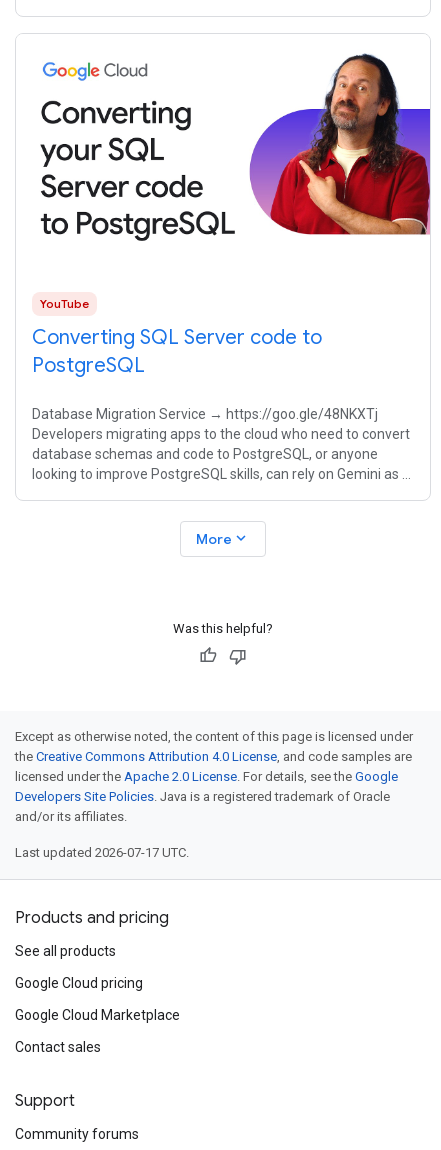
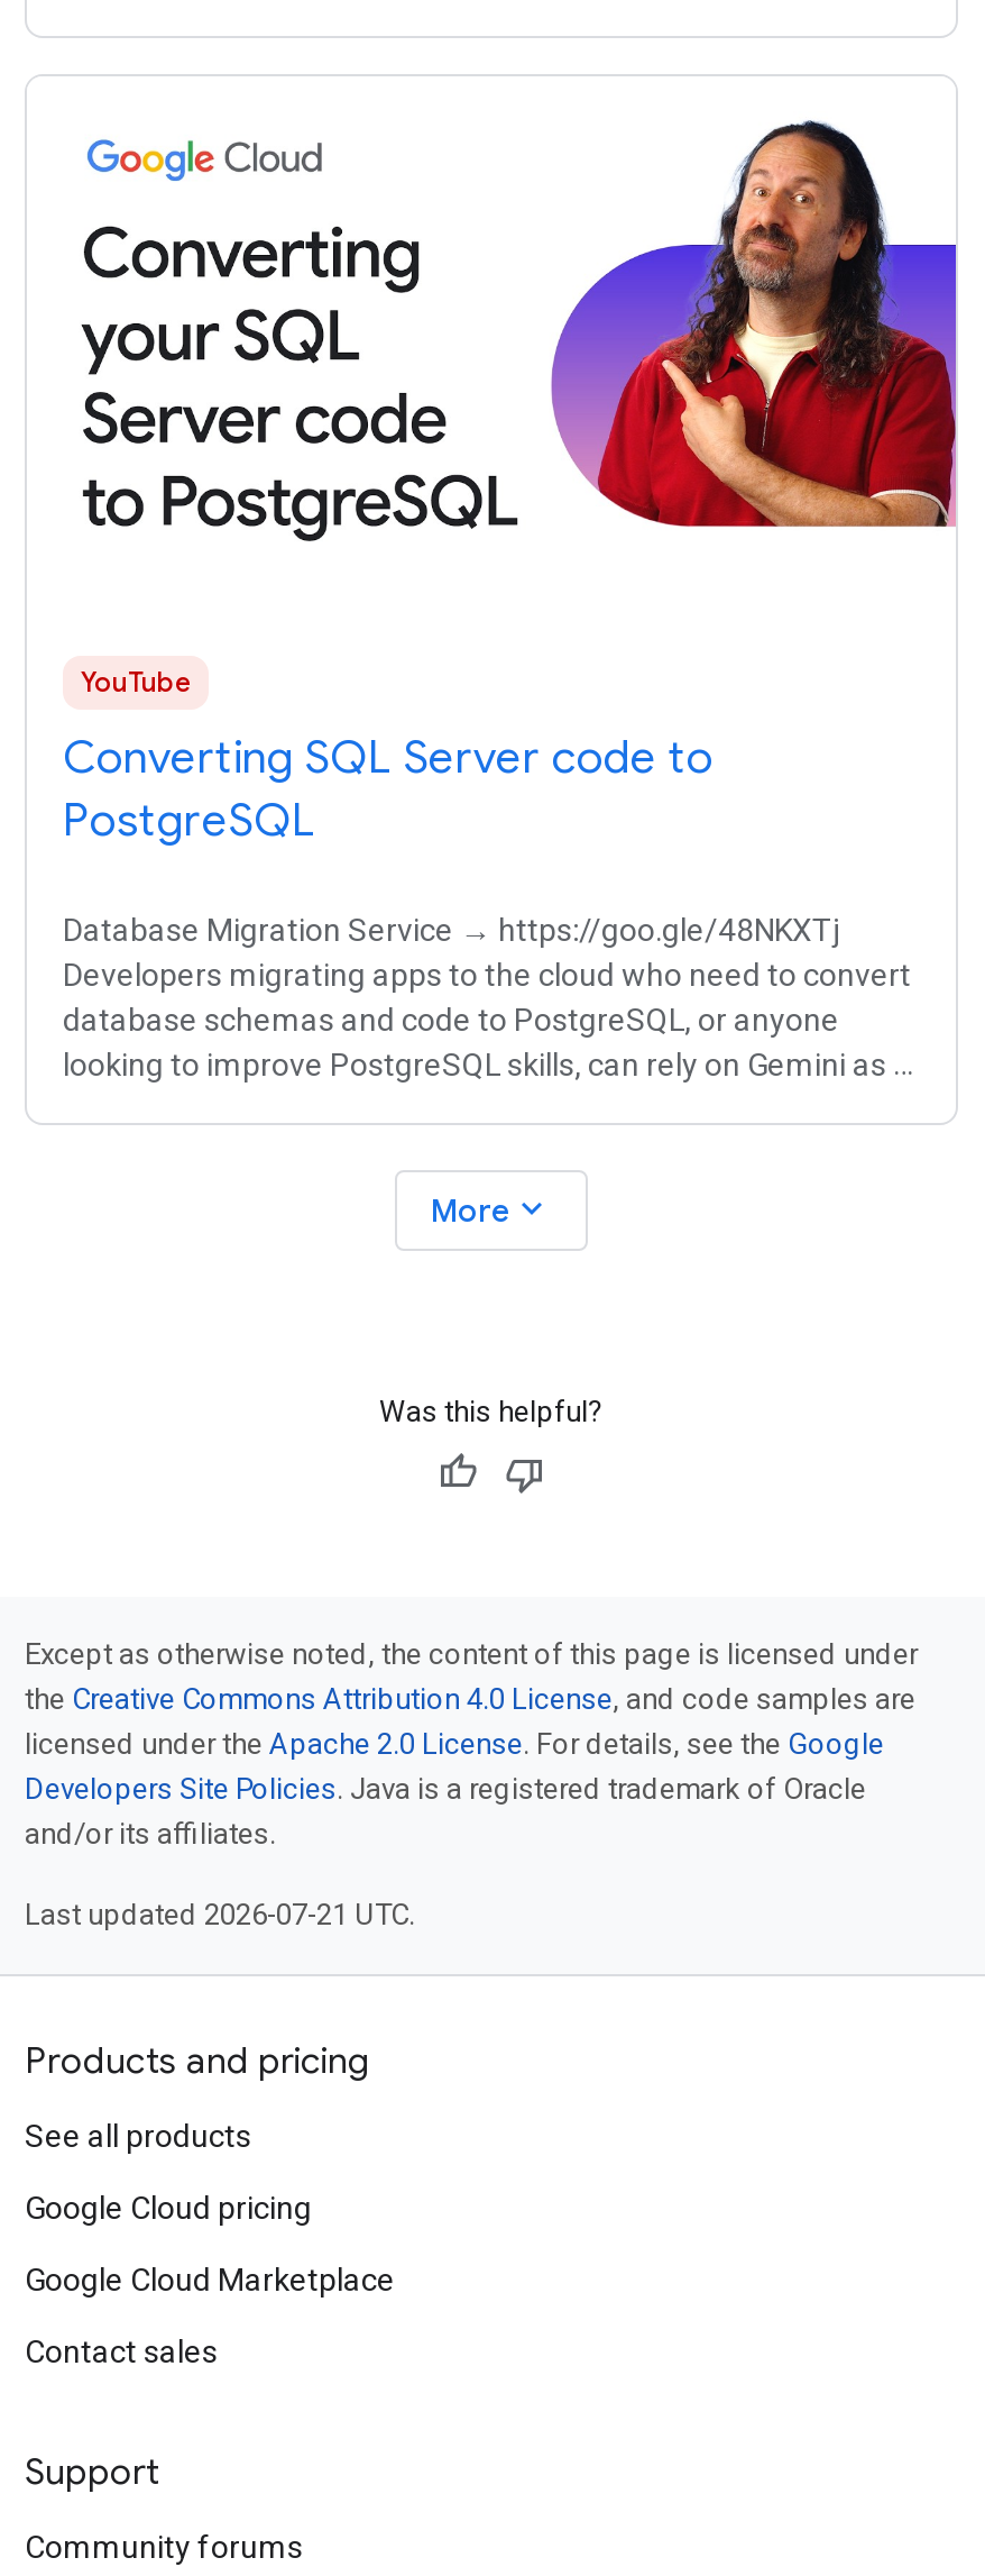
- Last updated 2026-07-17 UTC.
+ Last updated 2026-07-21 UTC.
